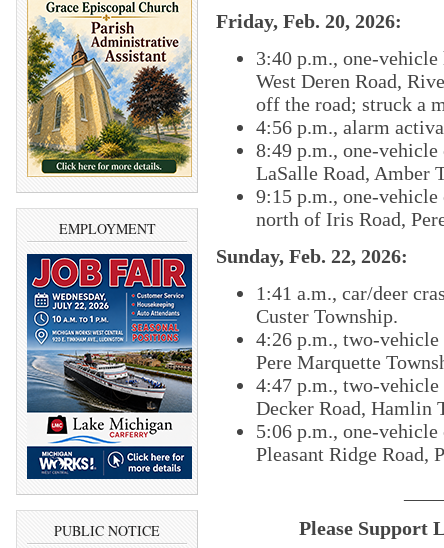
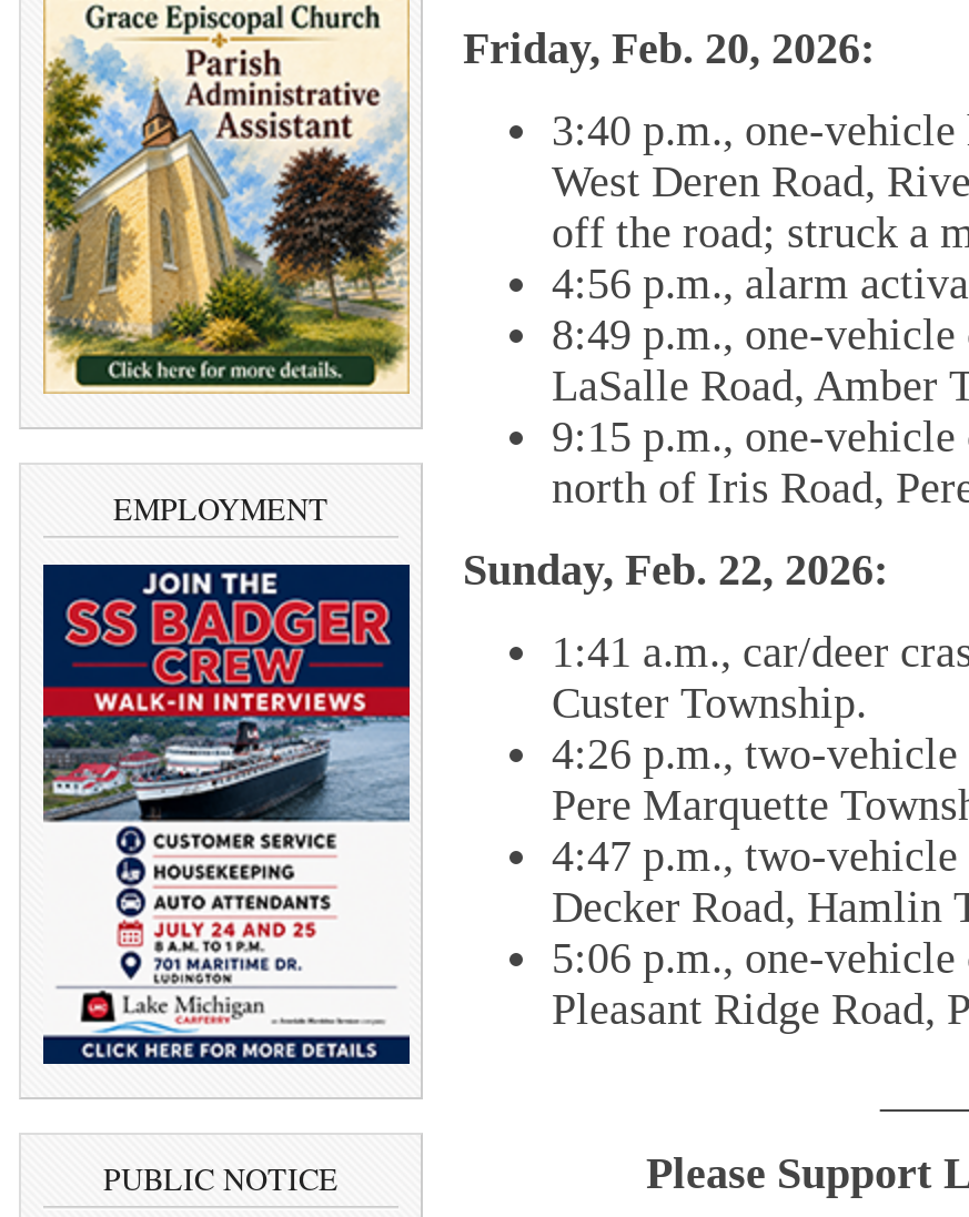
- [image]
+ [image]
